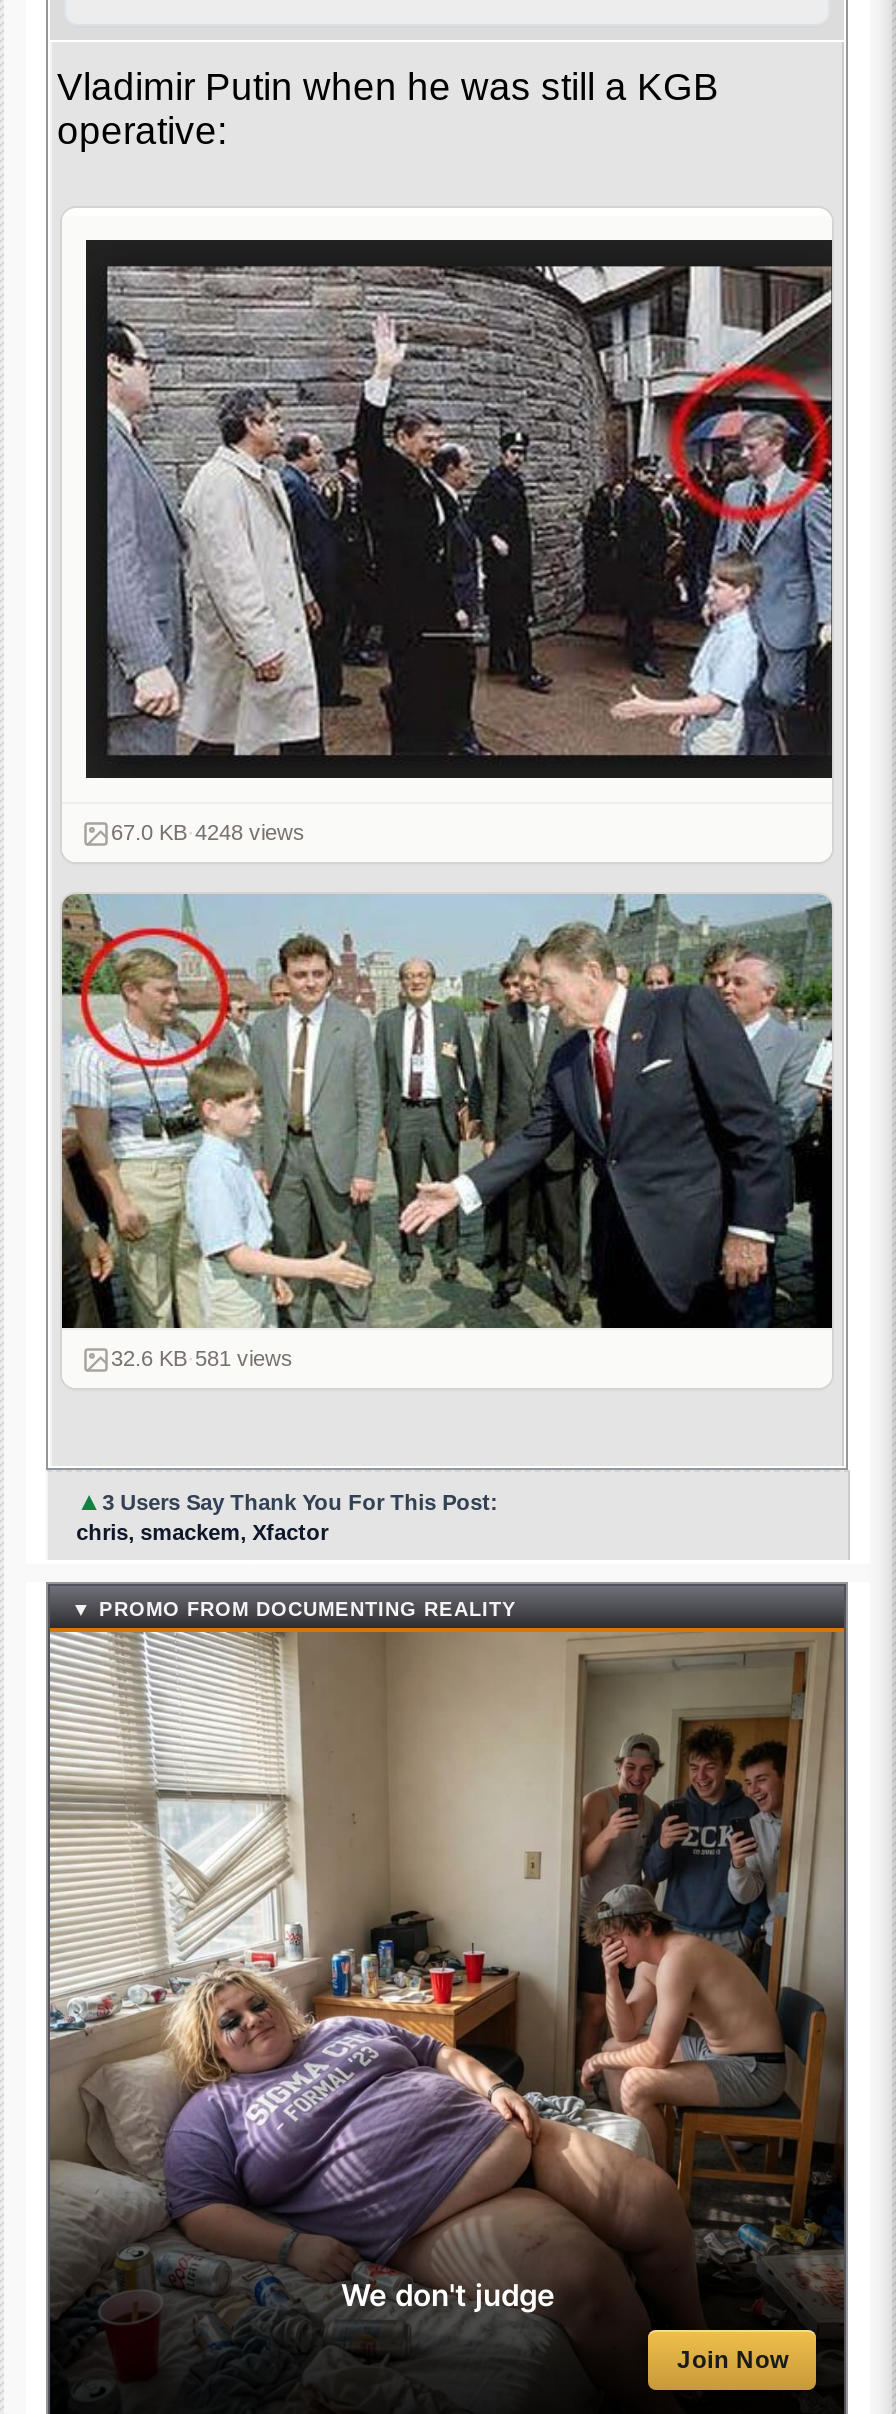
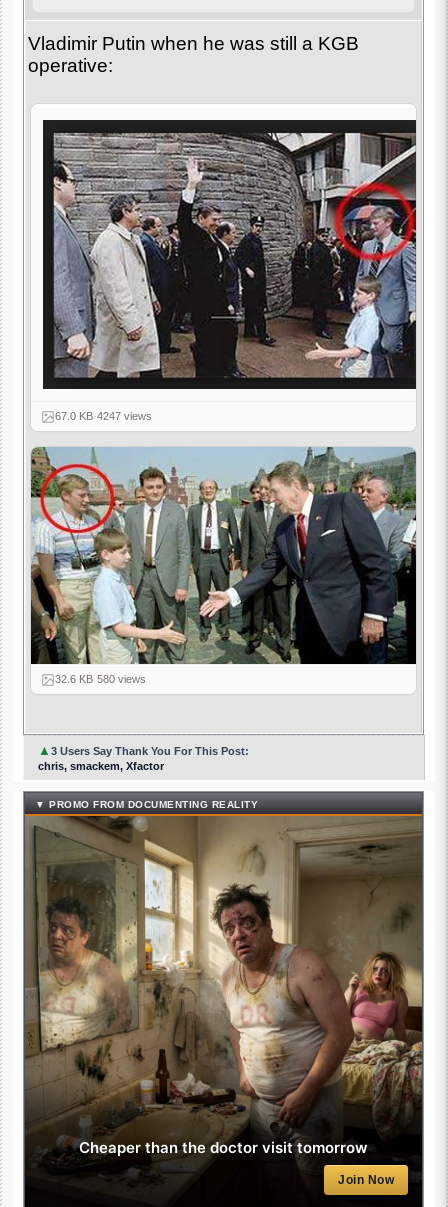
- 67.0 KB · 4248 views
+ 67.0 KB · 4247 views

- 32.6 KB · 581 views
+ 32.6 KB · 580 views

- [image]
- We don't judge
+ [image]
+ Cheaper than the doctor visit tomorrow
